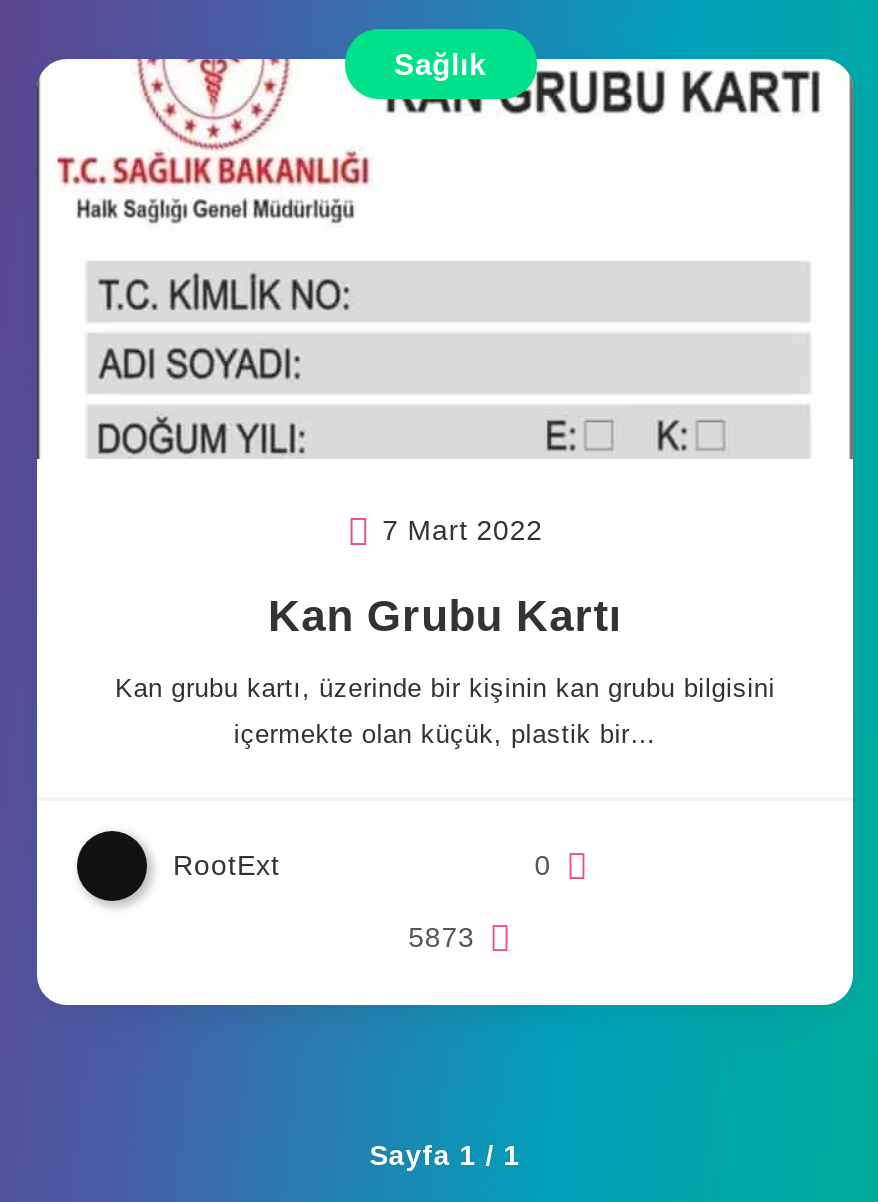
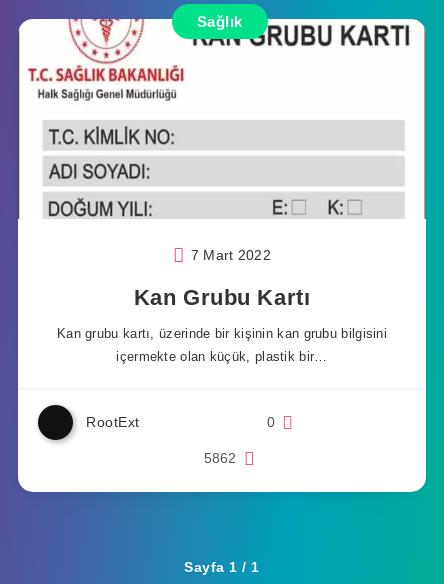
- 5873
+ 5862
